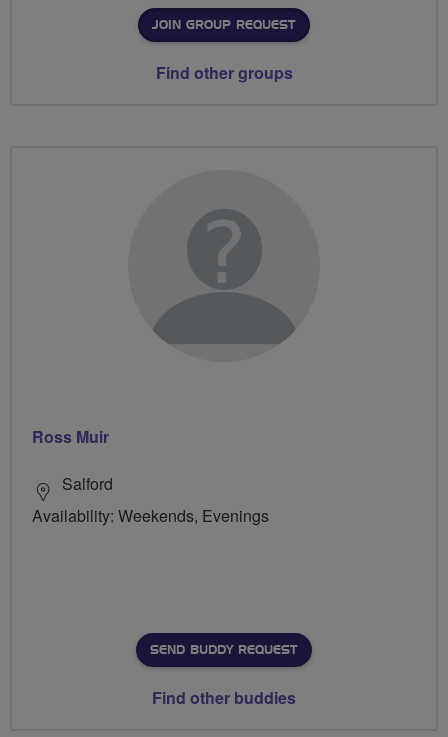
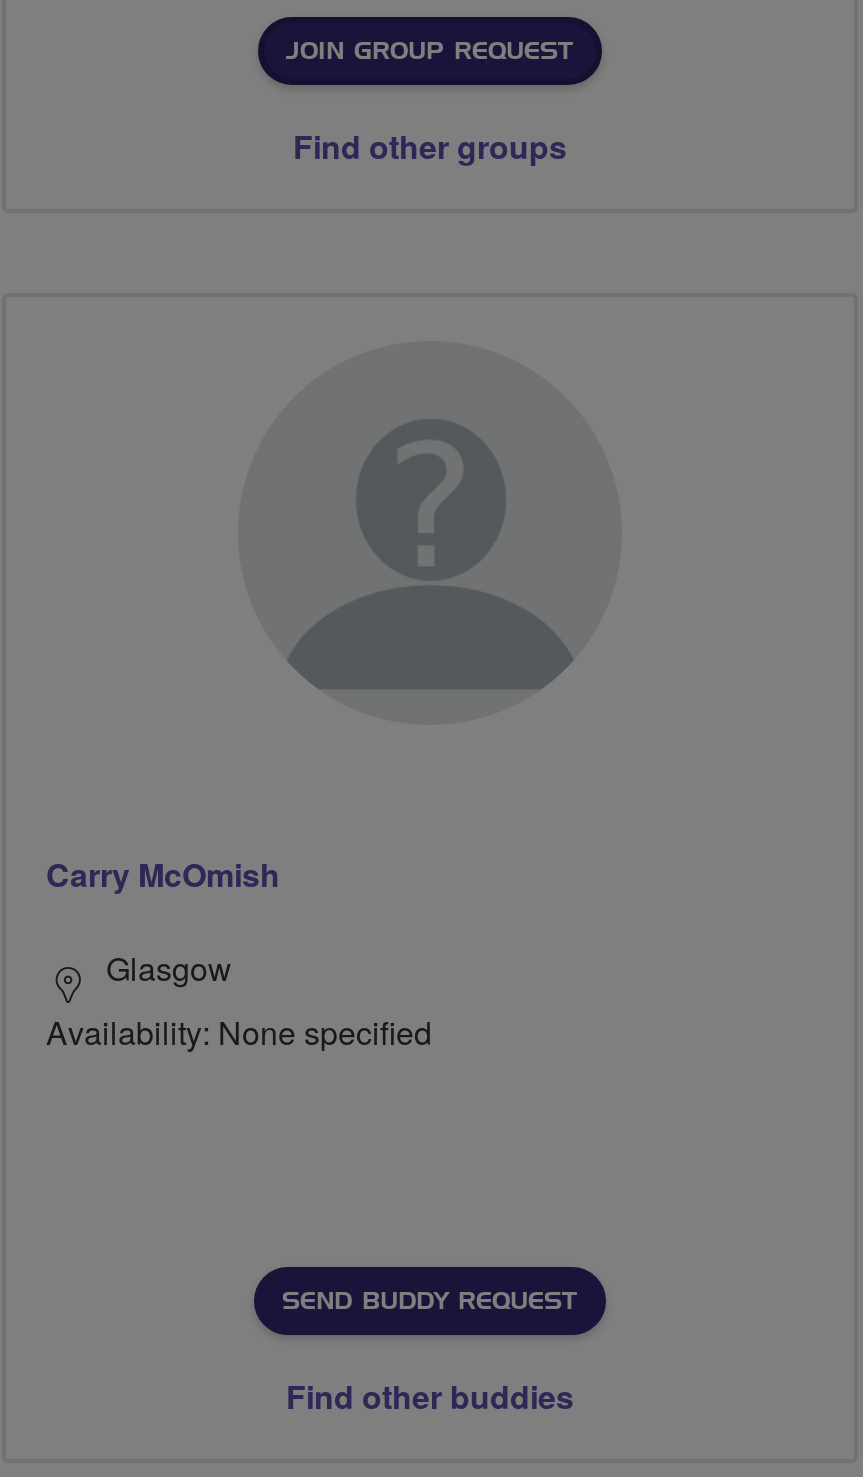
- Ross Muir
+ Carry McOmish

- Salford
- Availability: Weekends, Evenings
+ Glasgow
+ Availability: None specified
